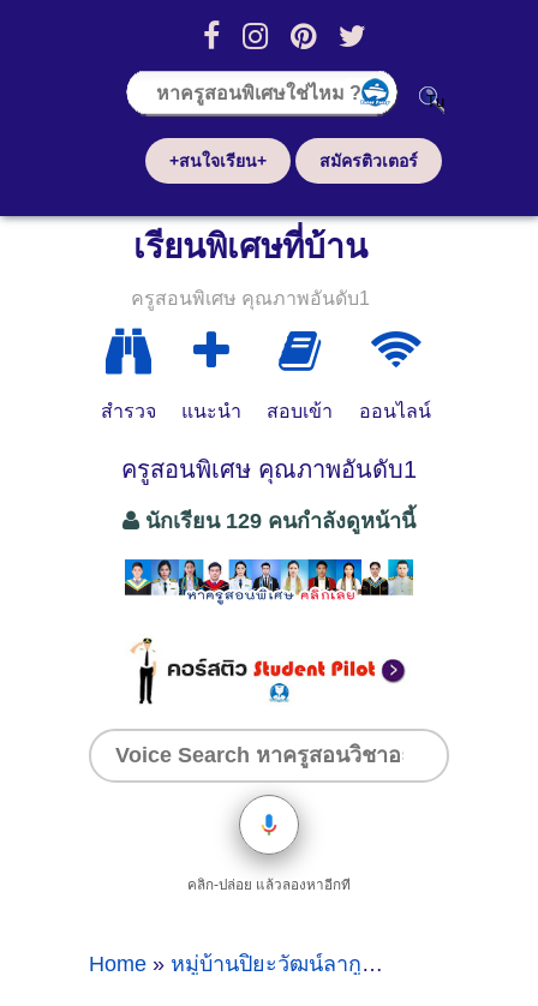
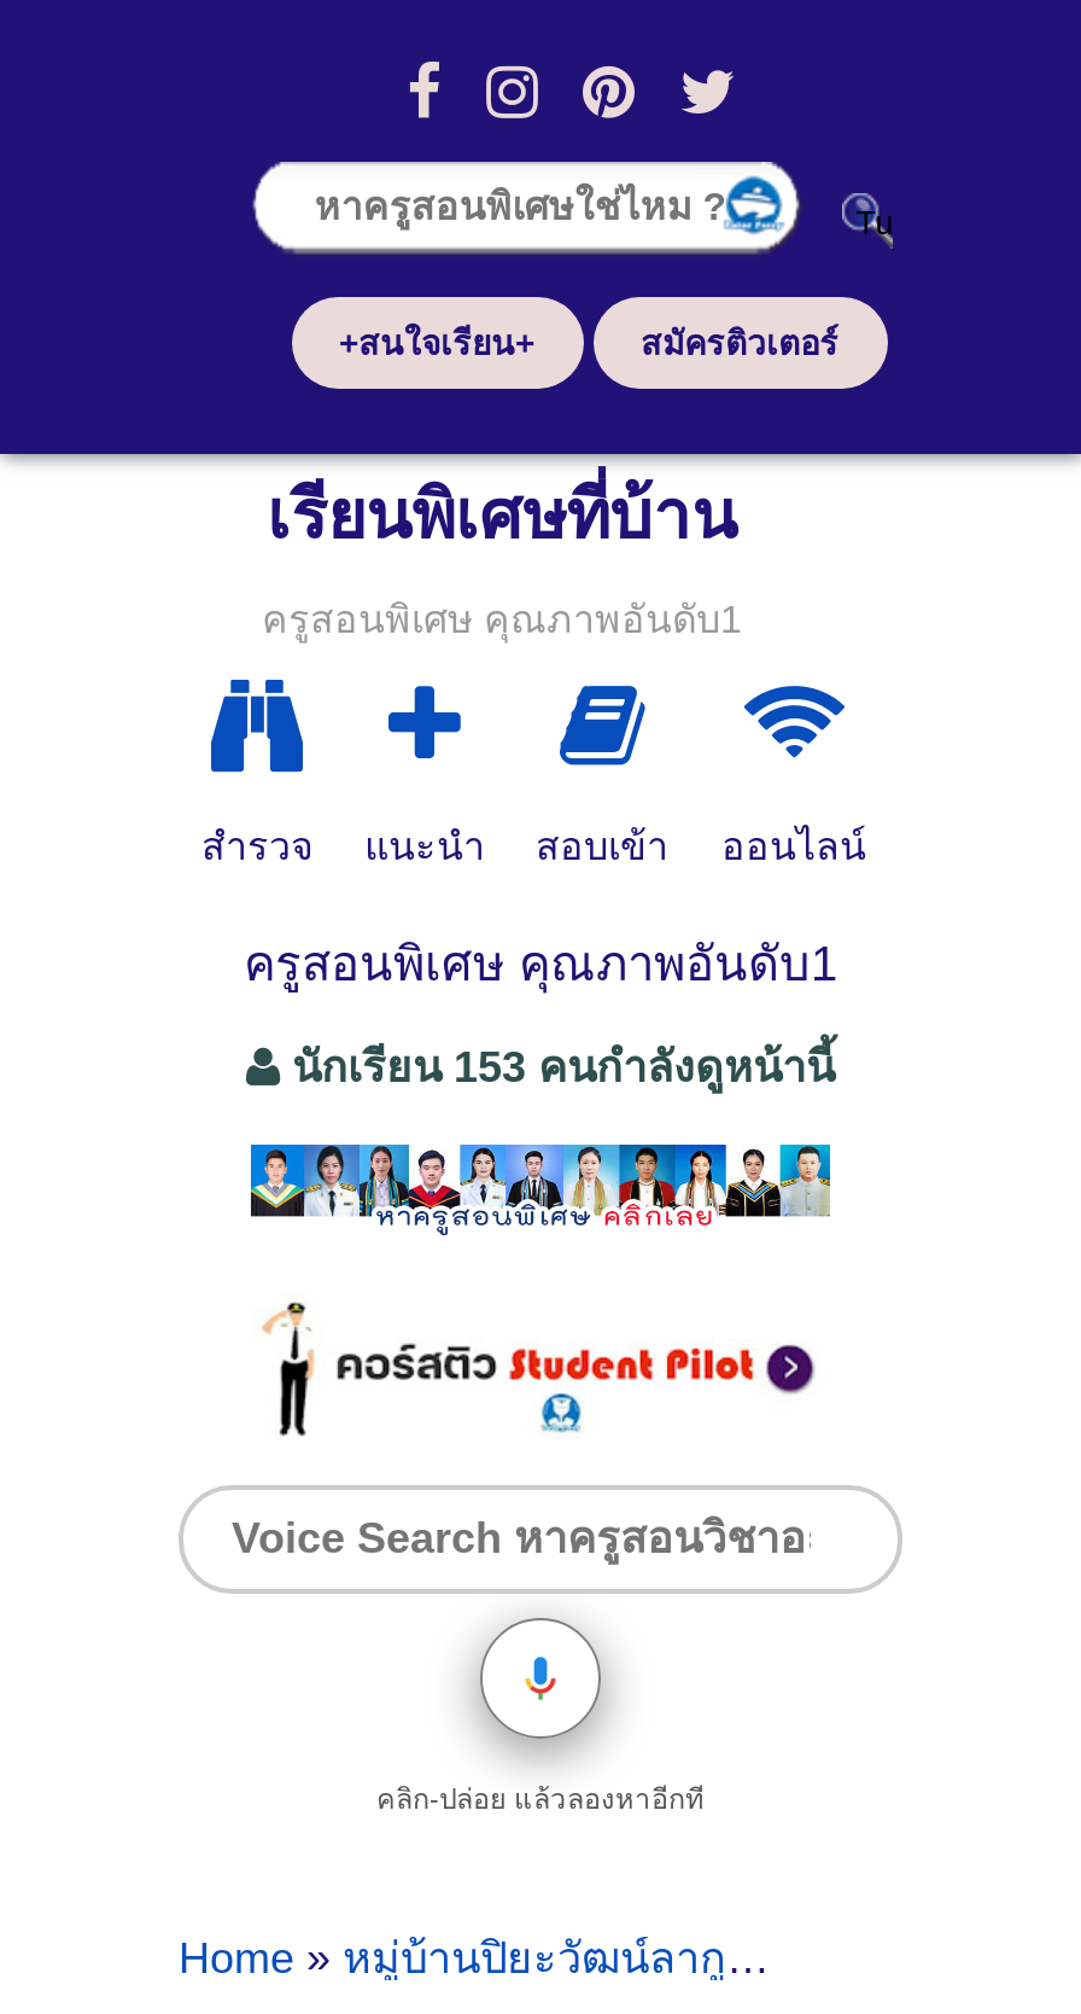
- นักเรียน 129 คนกำลังดูหน้านี้
+ นักเรียน 153 คนกำลังดูหน้านี้
